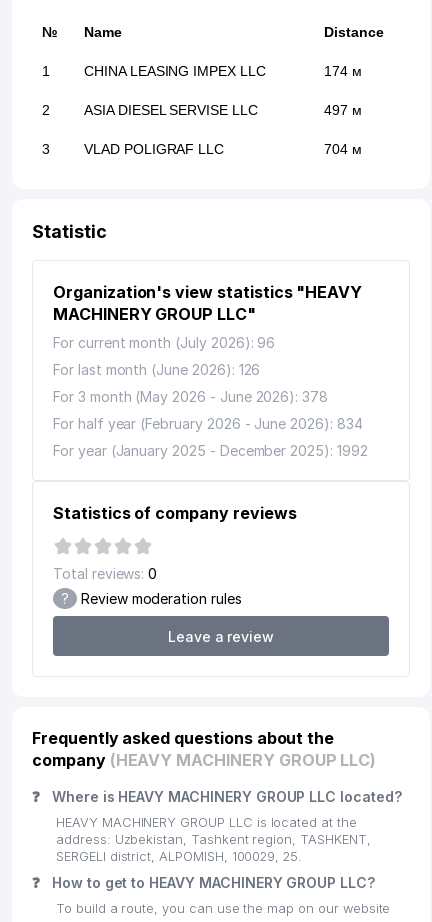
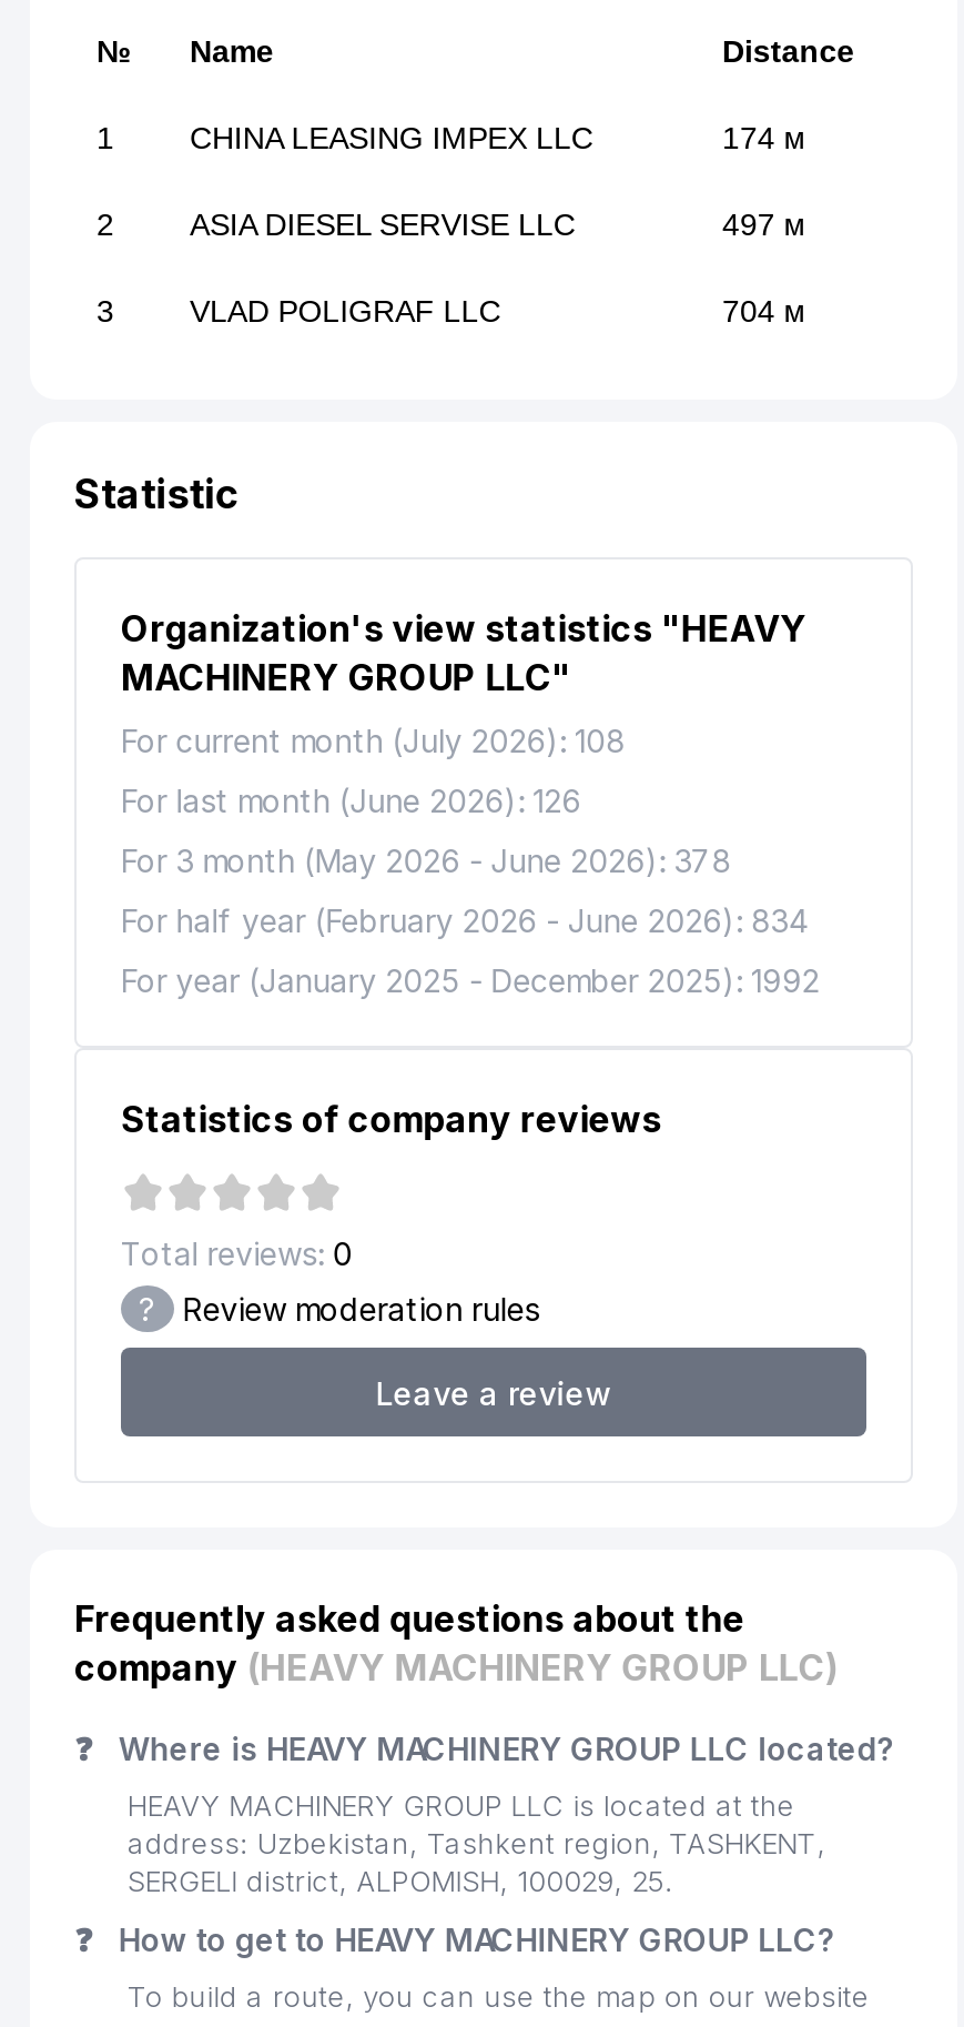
- For current month (July 2026): 96
+ For current month (July 2026): 108
